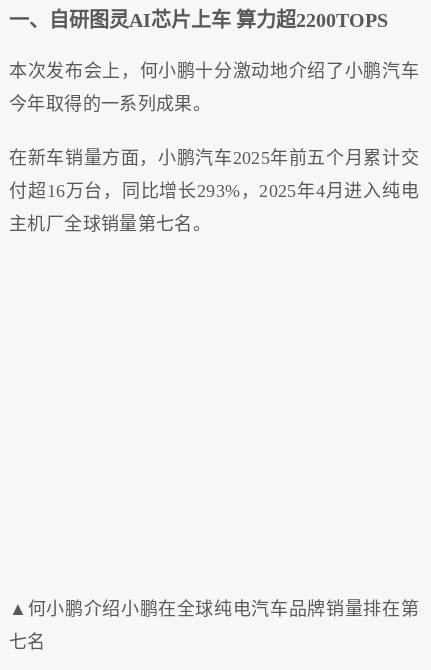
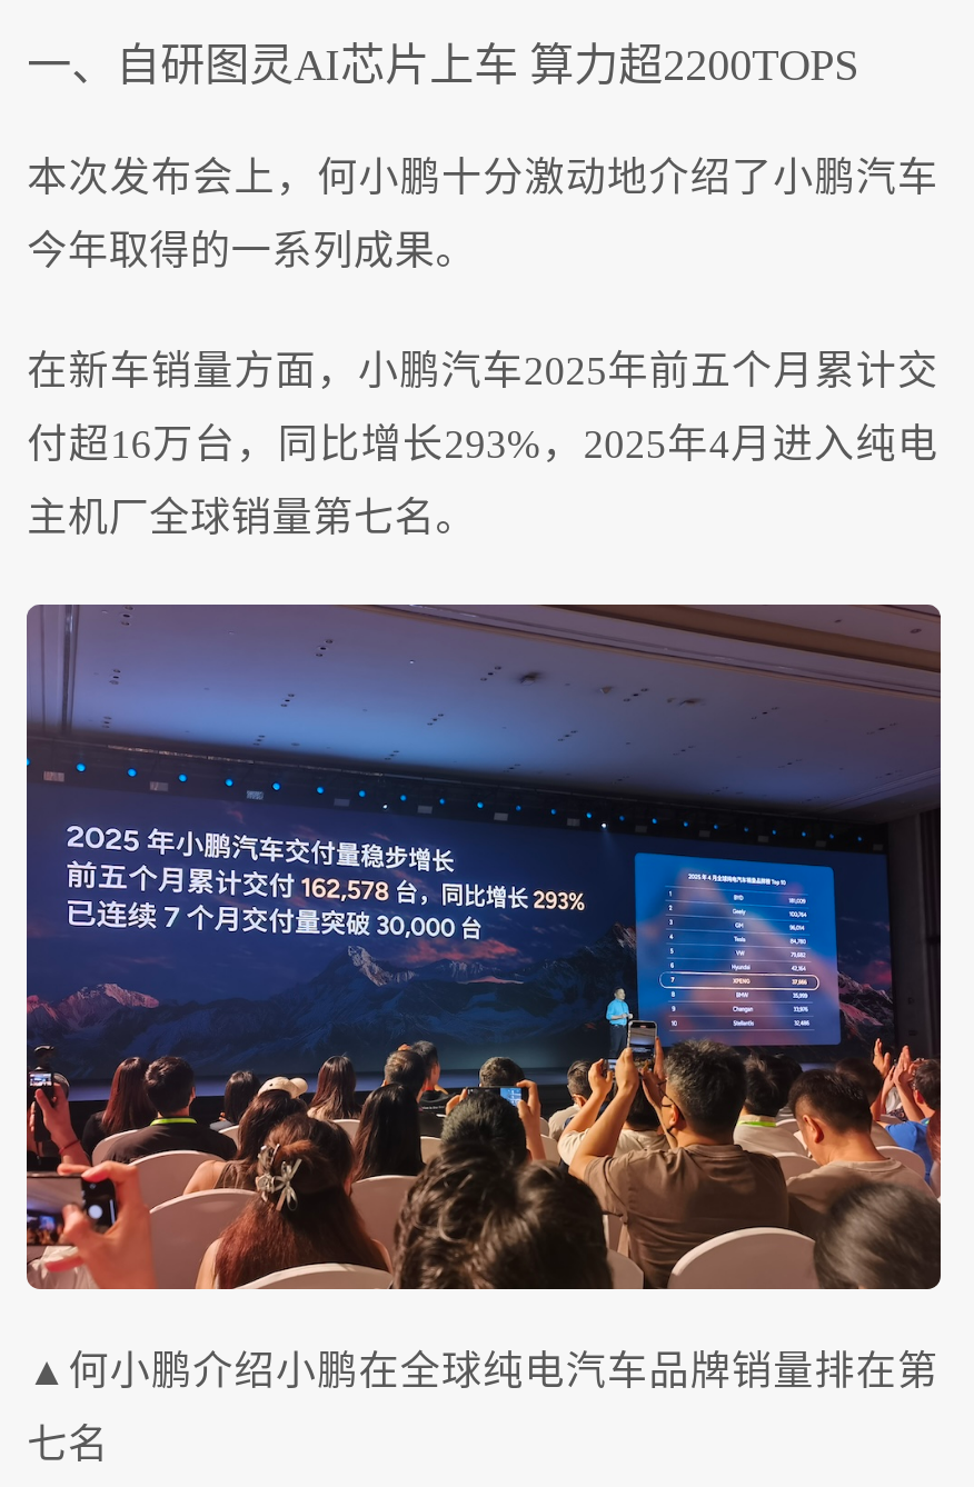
+ [image]
